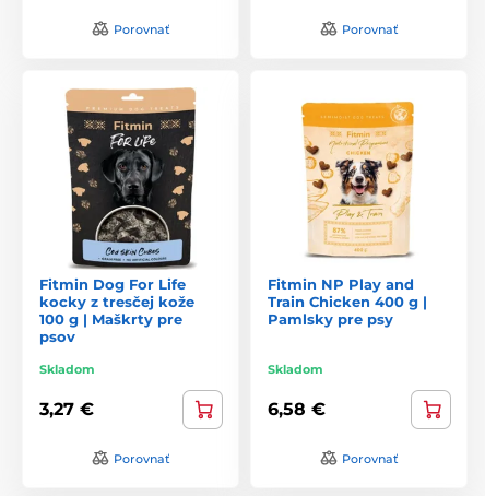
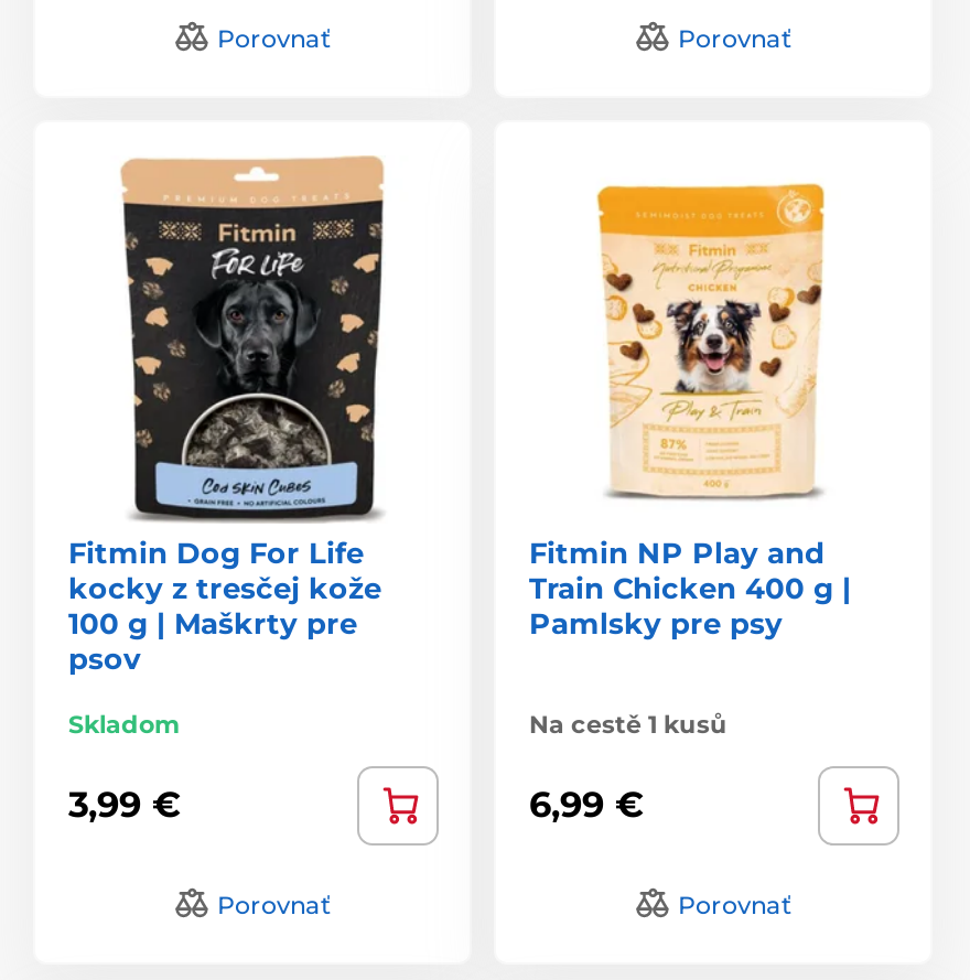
- Skladom
+ Na cestě 1 kusů

- 3,27 €
+ 3,99 €

- 6,58 €
+ 6,99 €
